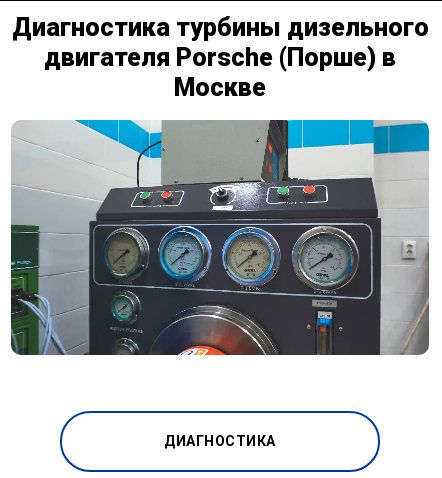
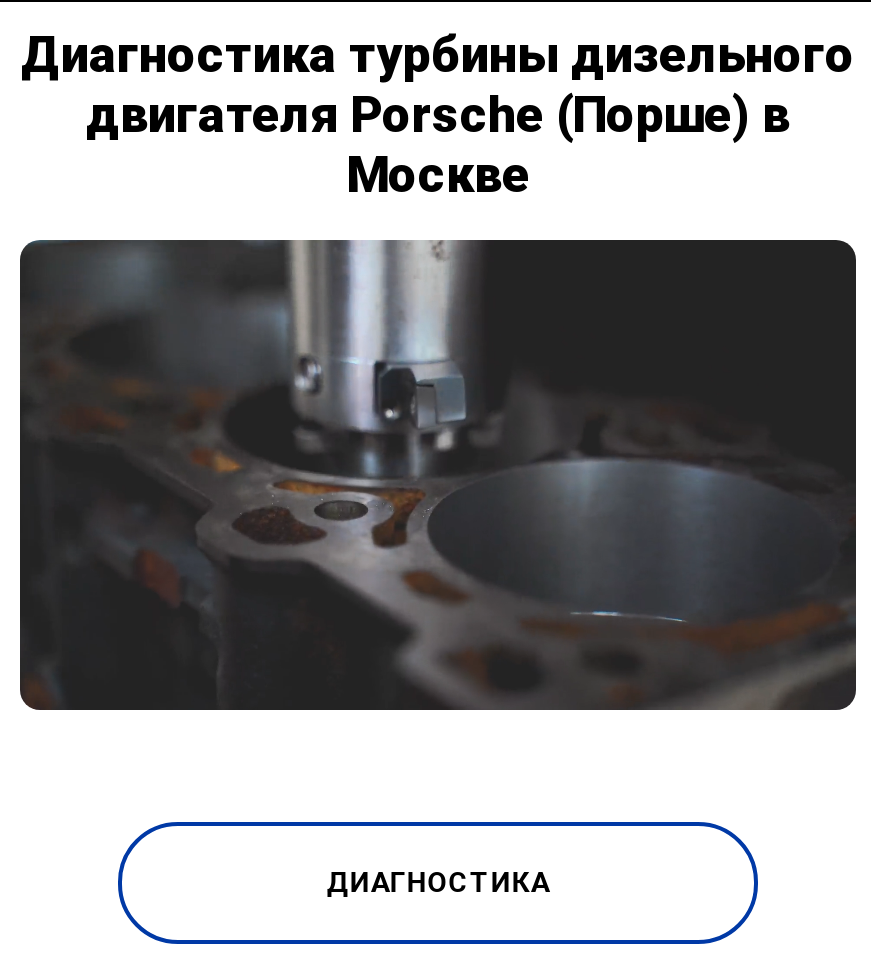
- [image]
+ [image]
